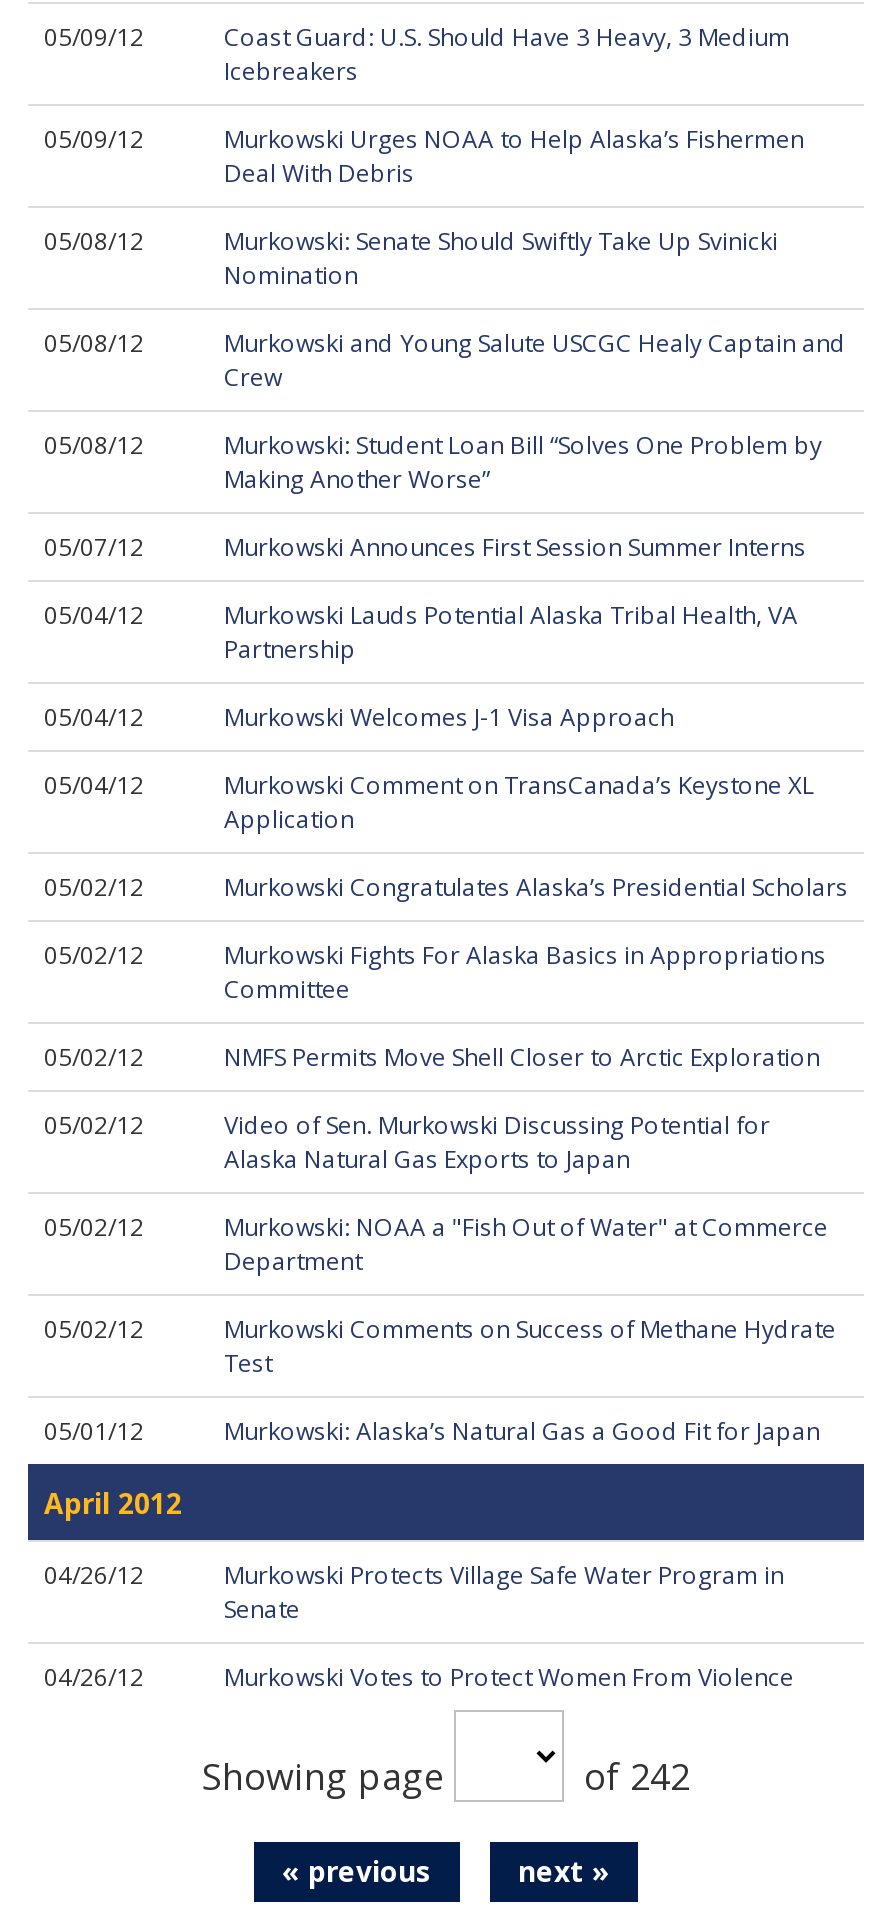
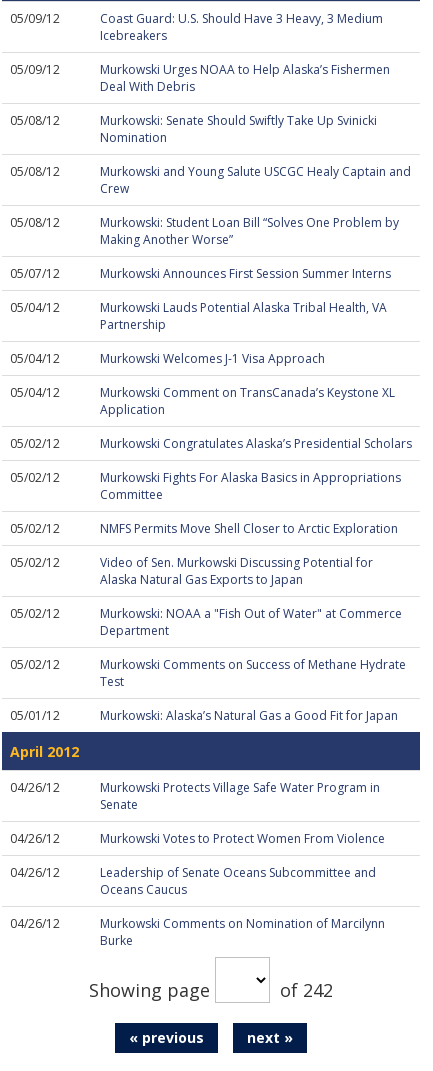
+ 04/26/12
+ Leadership of Senate Oceans Subcommittee and
+ Oceans Caucus
+ 04/26/12
+ Murkowski Comments on Nomination of Marcilynn
+ Burke
